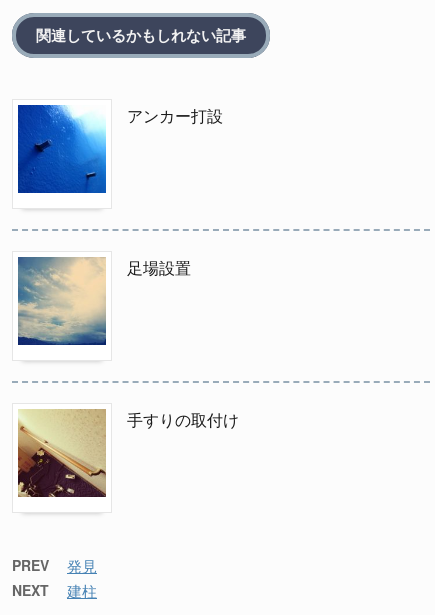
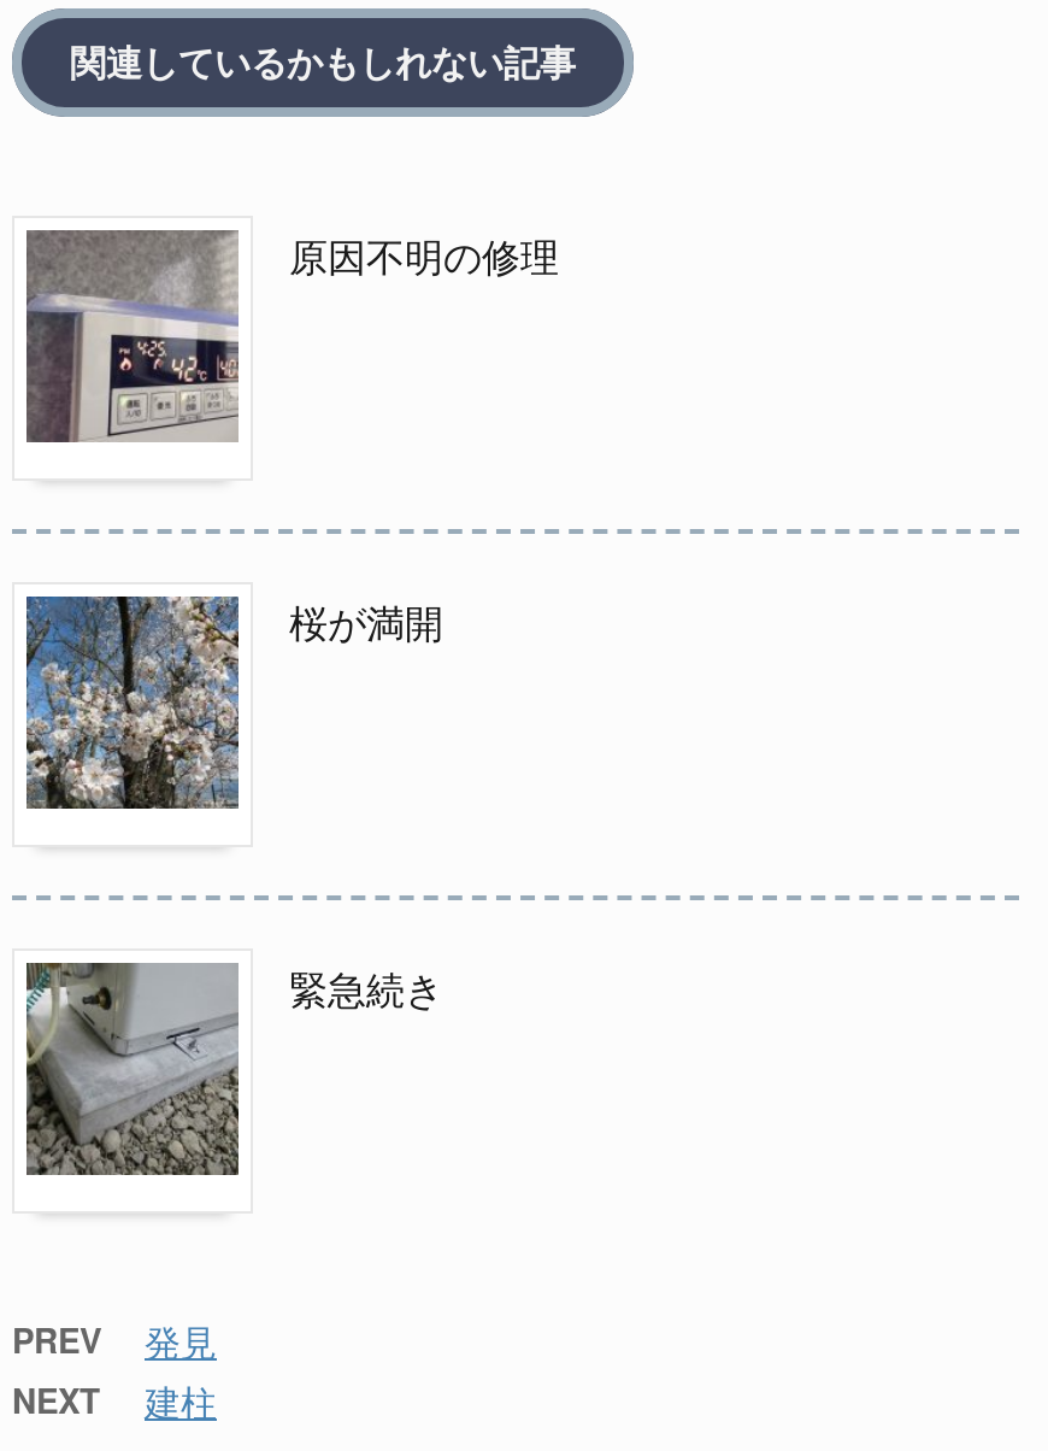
- [image]
- アンカー打設
+ [image]
+ 原因不明の修理

- [image]
- 足場設置
+ [image]
+ 桜が満開

- [image]
- 手すりの取付け
+ [image]
+ 緊急続き
